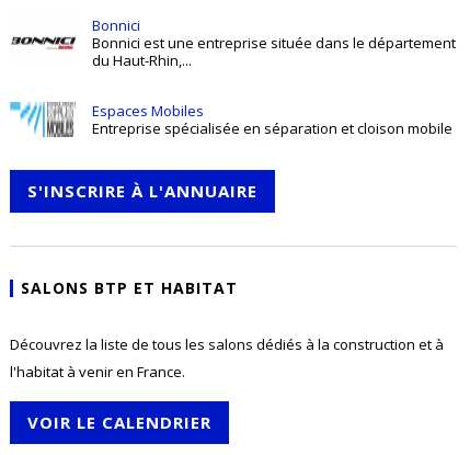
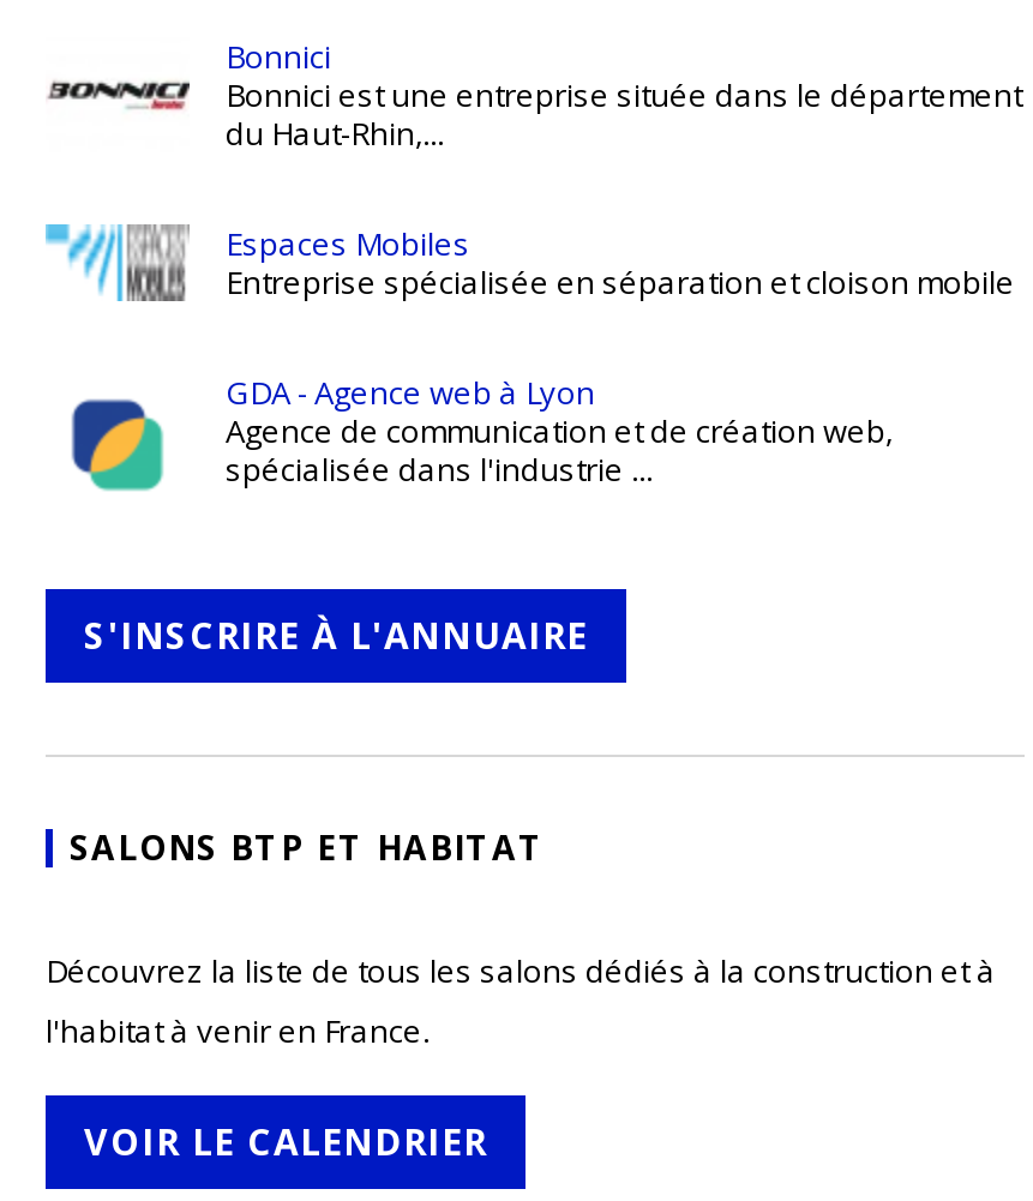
+ [image]
+ GDA - Agence web à Lyon
+ Agence de communication et de création web,
+ spécialisée dans l'industrie ...
